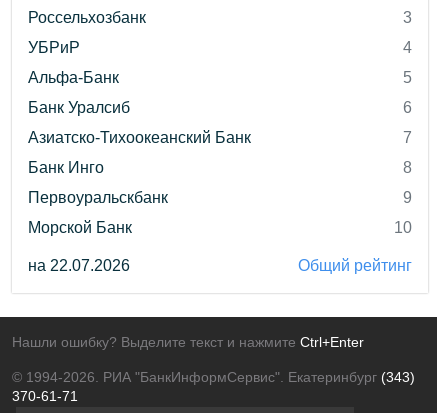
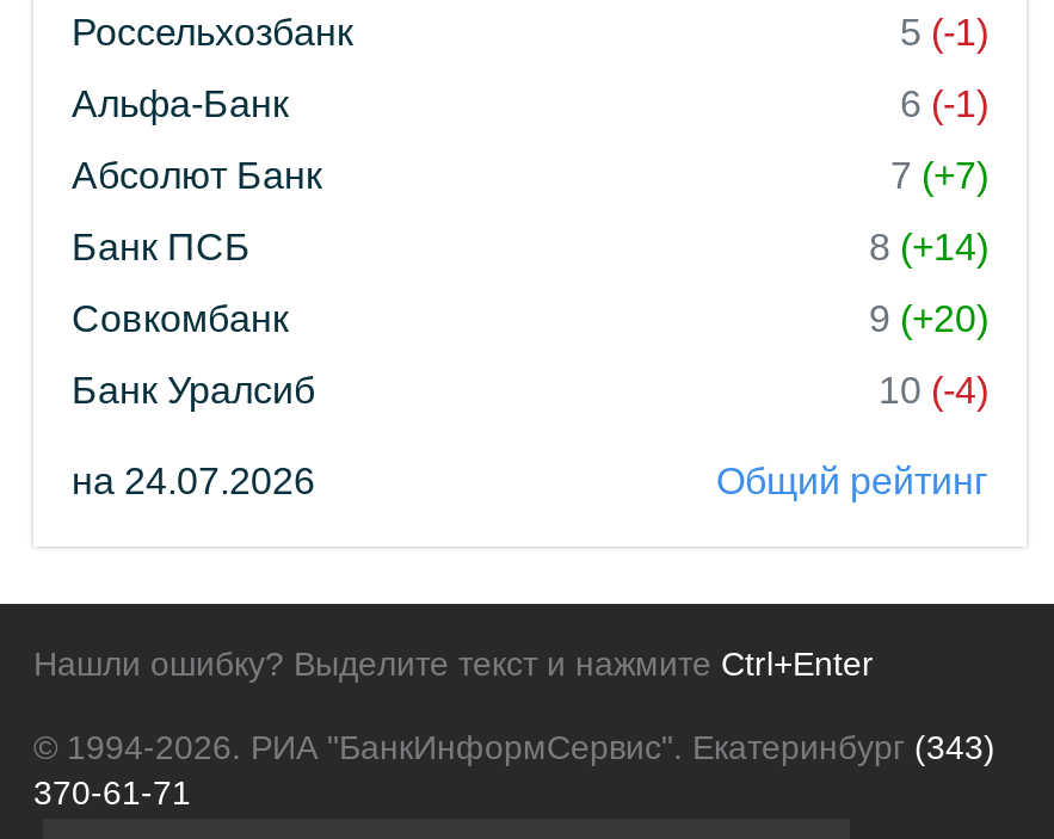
- 3
- УБРиР
- 4
+ 5 (-1)

- 5
+ 6 (-1)
+ Абсолют Банк
+ 7 (+7)
+ Банк ПСБ
+ 8 (+14)
+ Совкомбанк
+ 9 (+20)

- 6
- Азиатско-Тихоокеанский Банк
- 7
- Банк Инго
- 8
- Первоуральскбанк
- 9
- Морской Банк
- 10
- на 22.07.2026
+ 10 (-4)
+ на 24.07.2026

moved down: Банк Уралсиб
